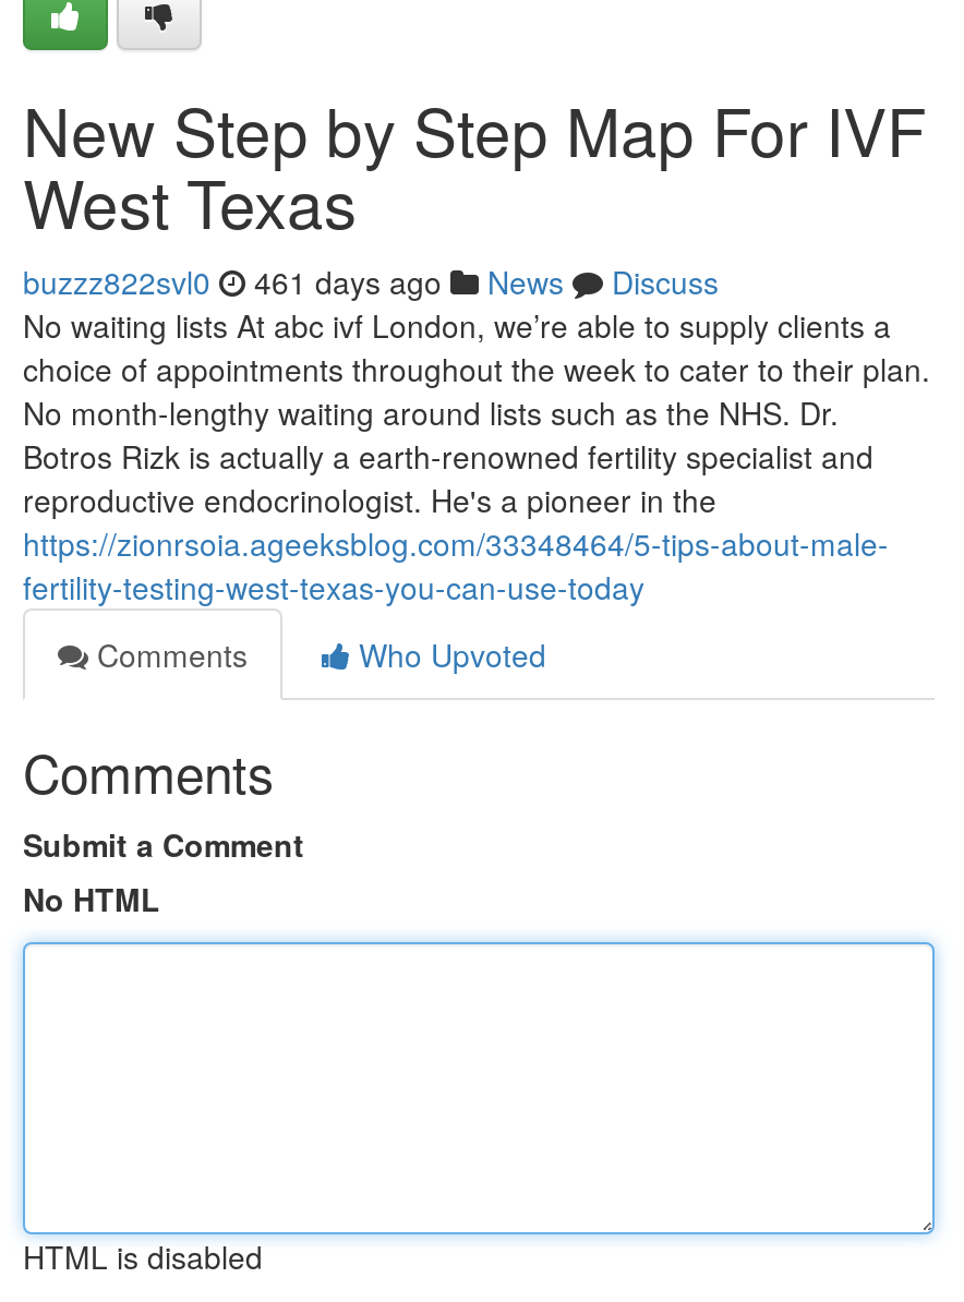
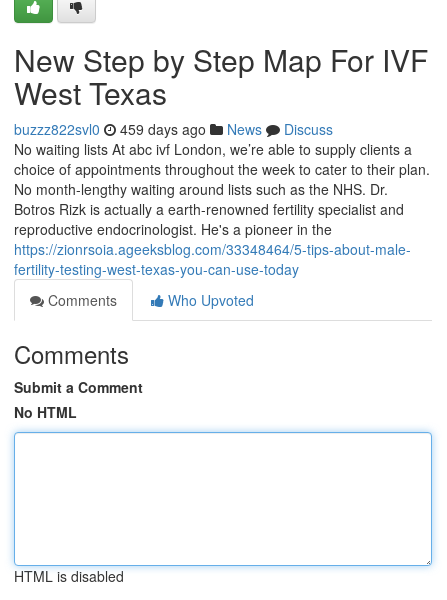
- buzzz822svl0 461 days ago News Discuss
+ buzzz822svl0 459 days ago News Discuss
